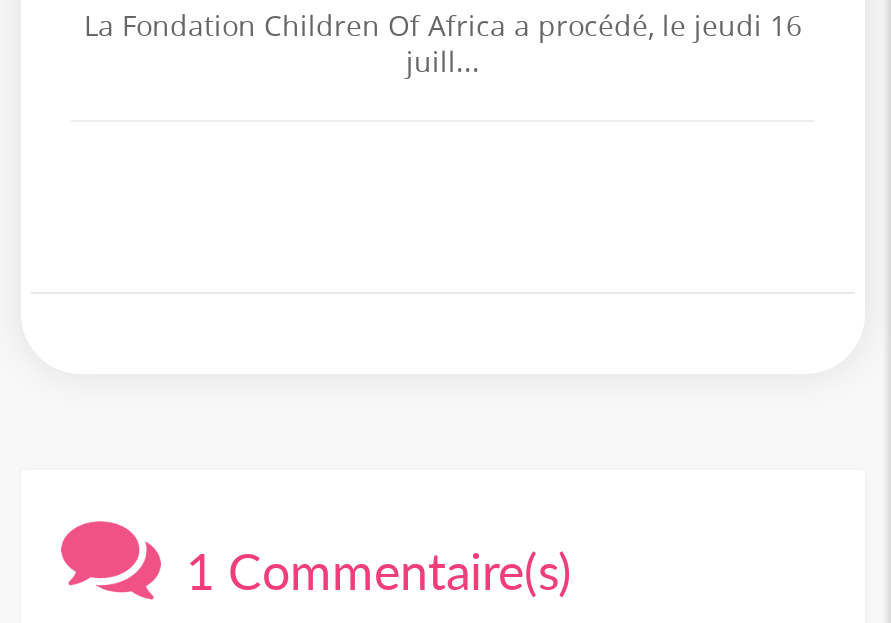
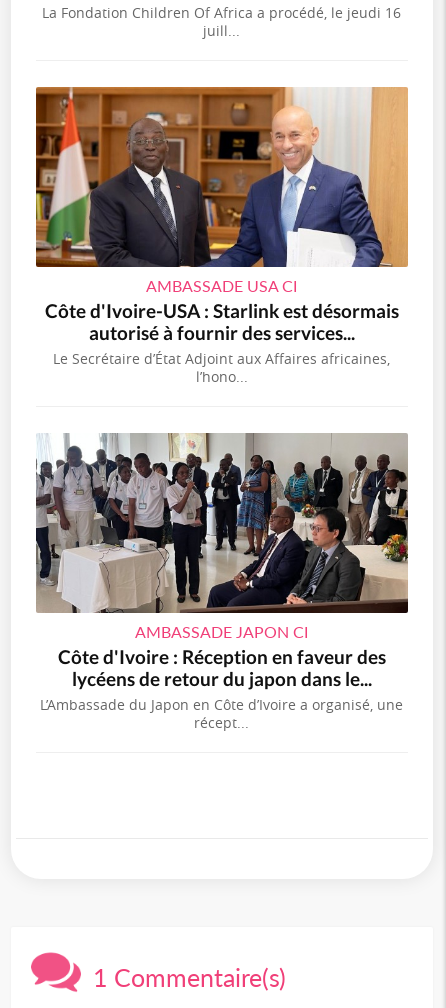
+ [image]
+ AMBASSADE USA CI
+ Côte d'Ivoire-USA : Starlink est désormais
+ autorisé à fournir des services...
+ Le Secrétaire d’État Adjoint aux Affaires africaines,
+ l’hono...

+ [image]
+ AMBASSADE JAPON CI
+ Côte d'Ivoire : Réception en faveur des
+ lycéens de retour du japon dans le...
+ L’Ambassade du Japon en Côte d’Ivoire a organisé, une
+ récept...
